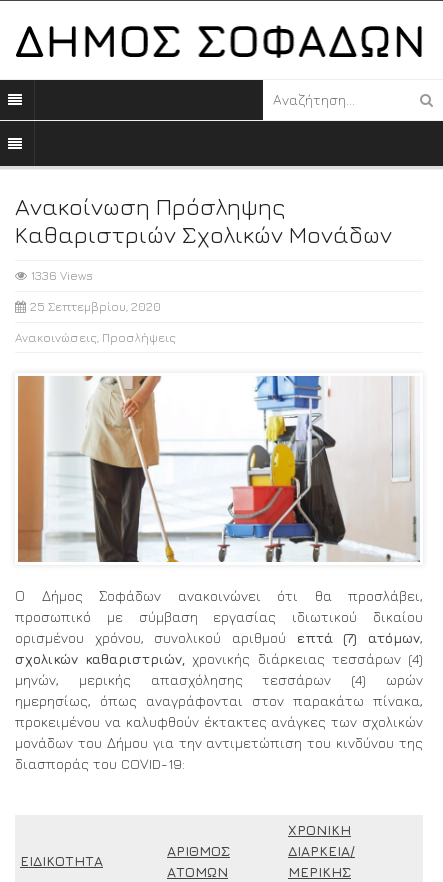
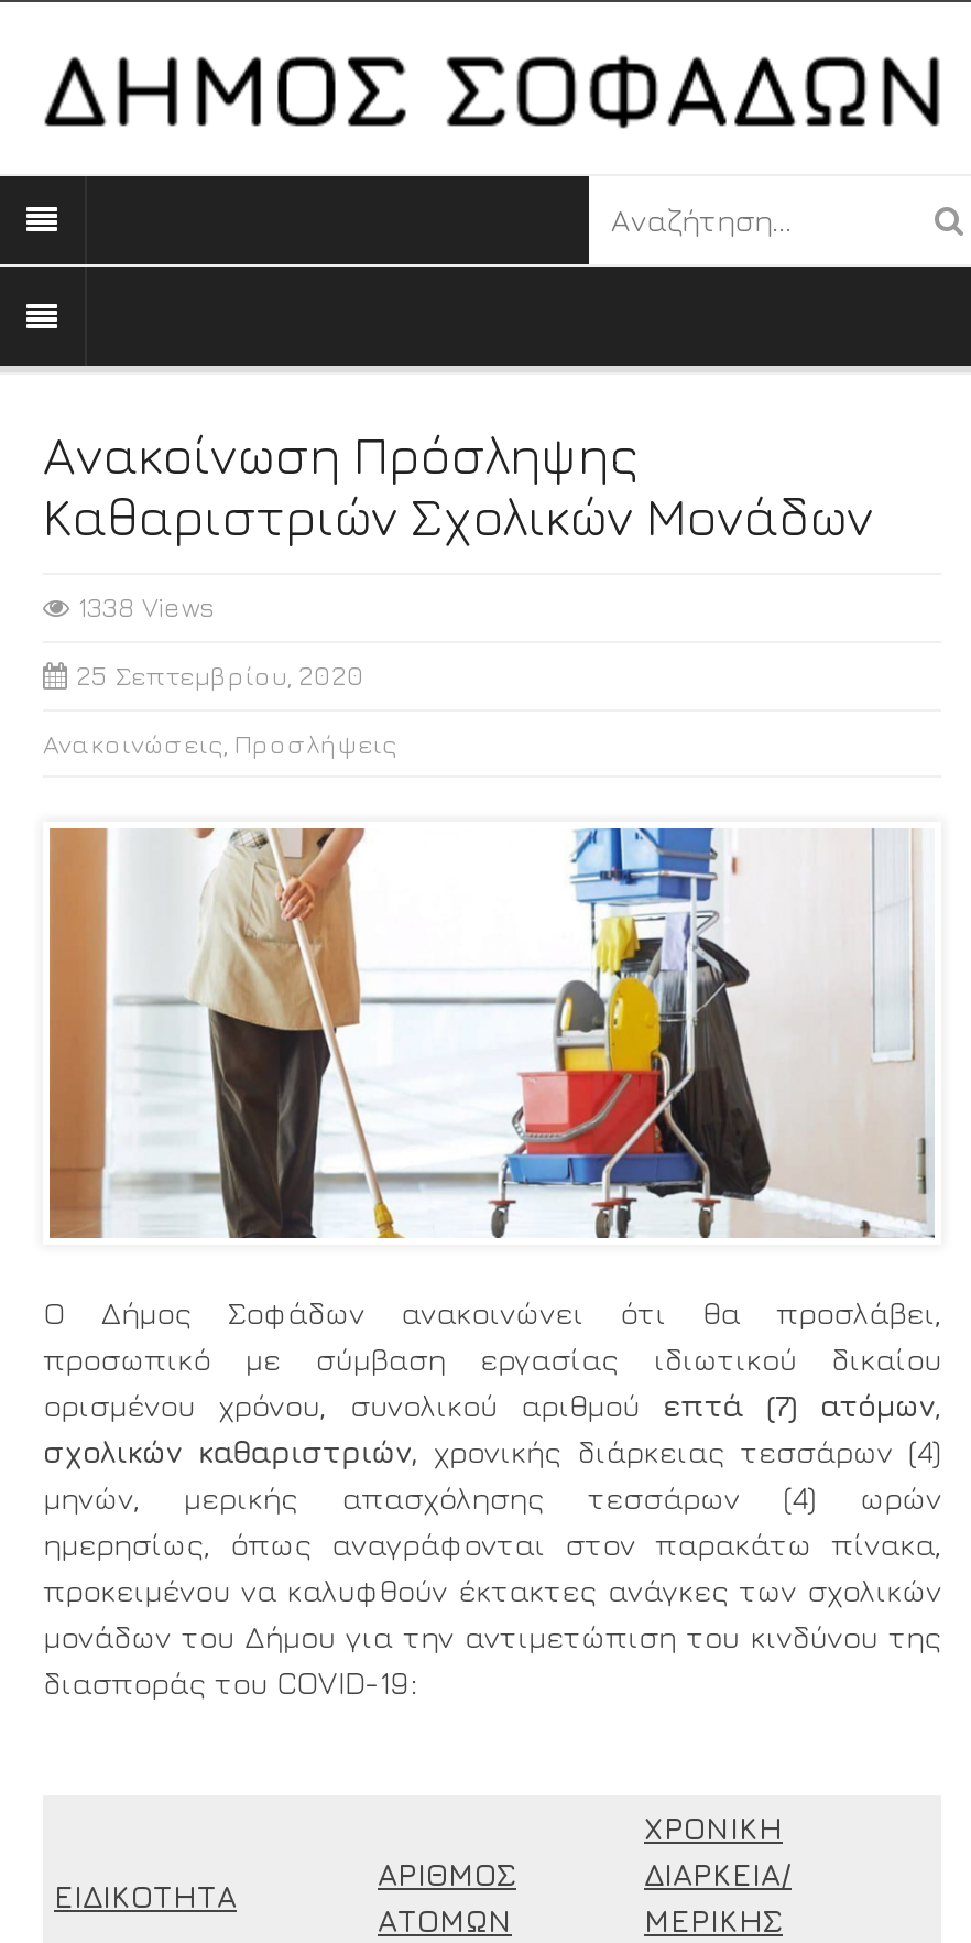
- 1336 Views
+ 1338 Views
